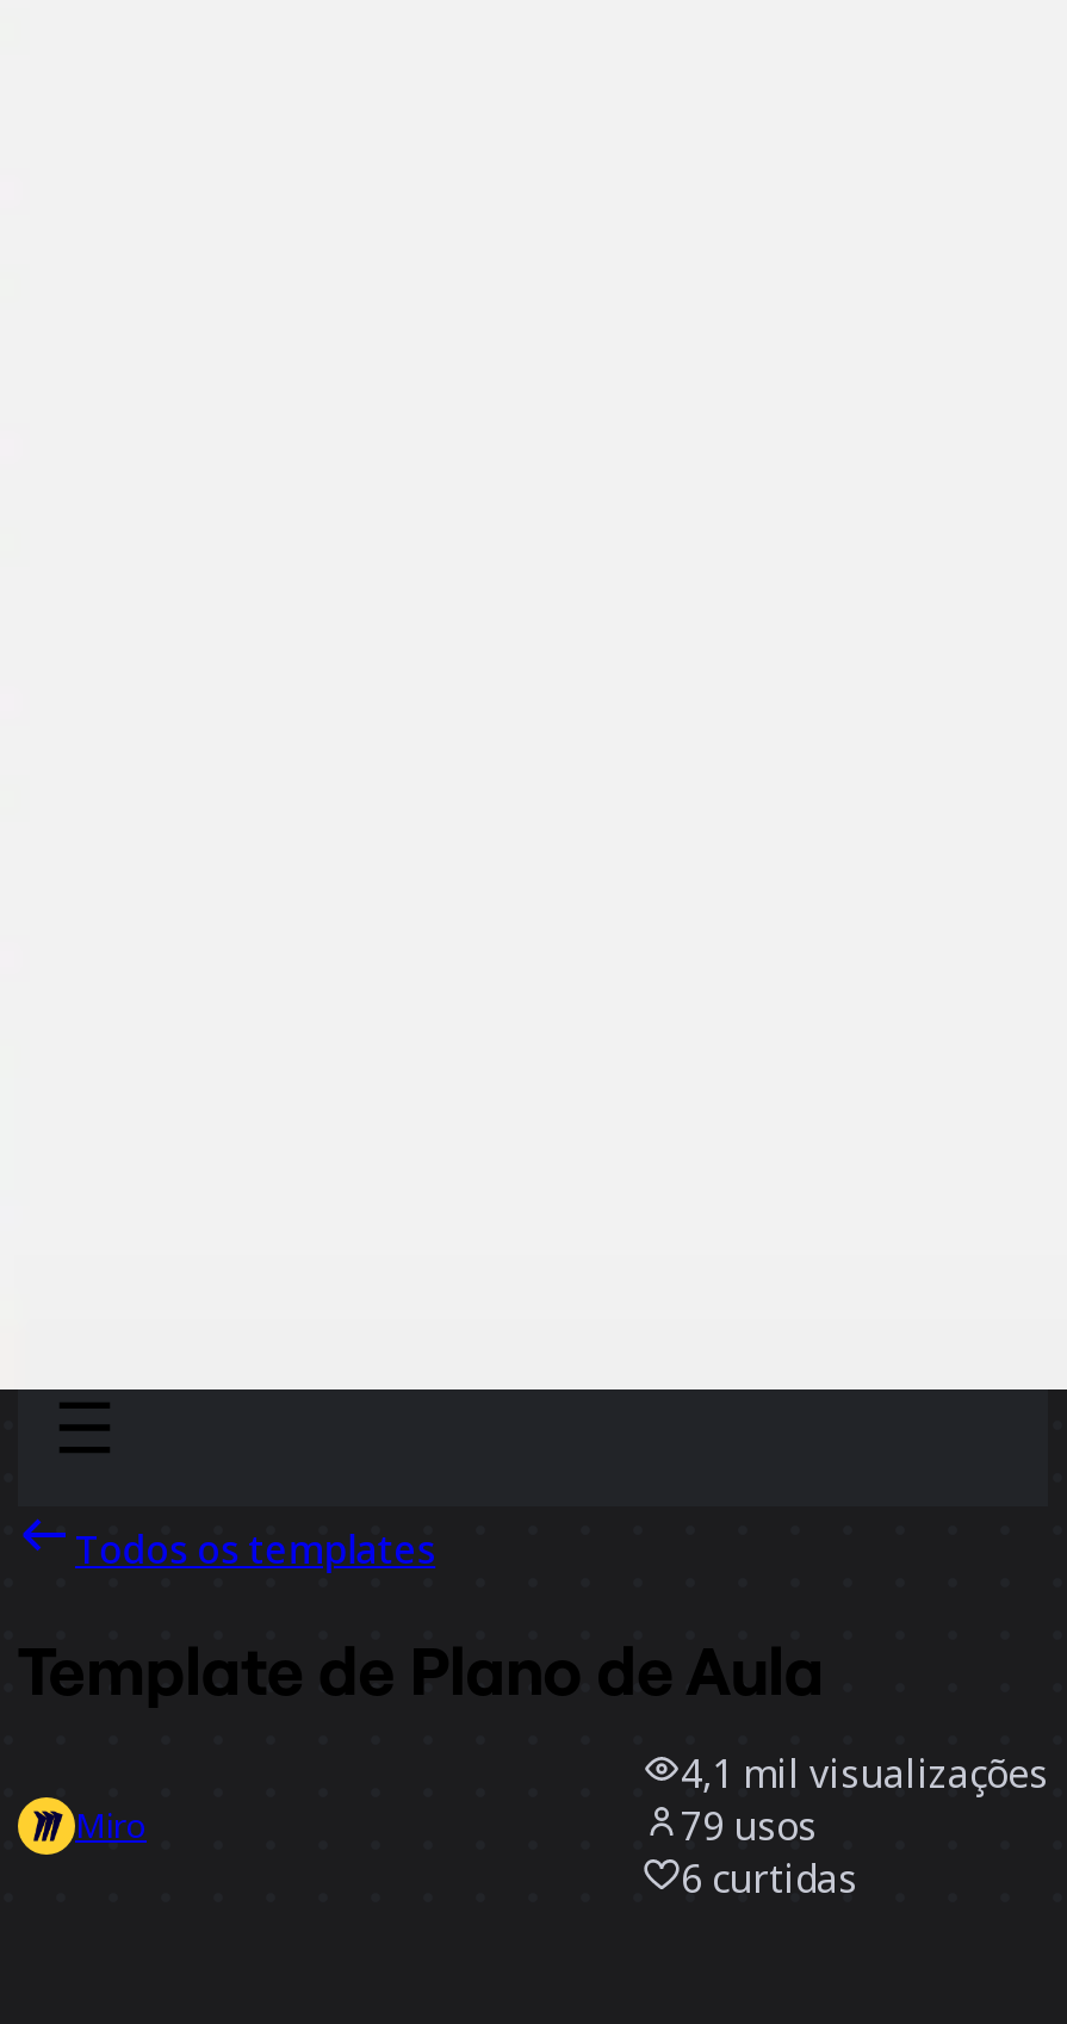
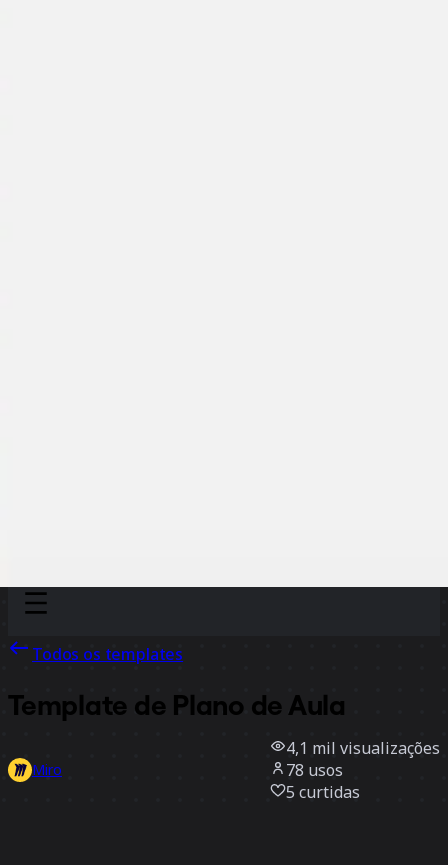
- 79 usos
+ 78 usos

- 6 curtidas
+ 5 curtidas
